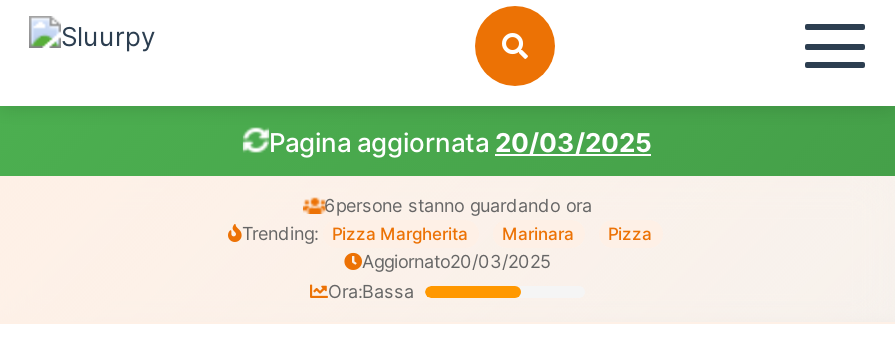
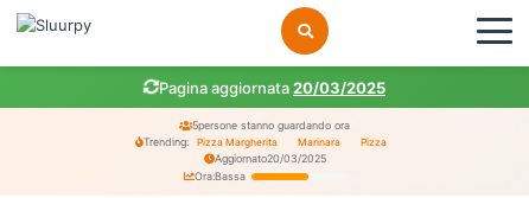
- 6persone stanno guardando ora
+ 5persone stanno guardando ora
